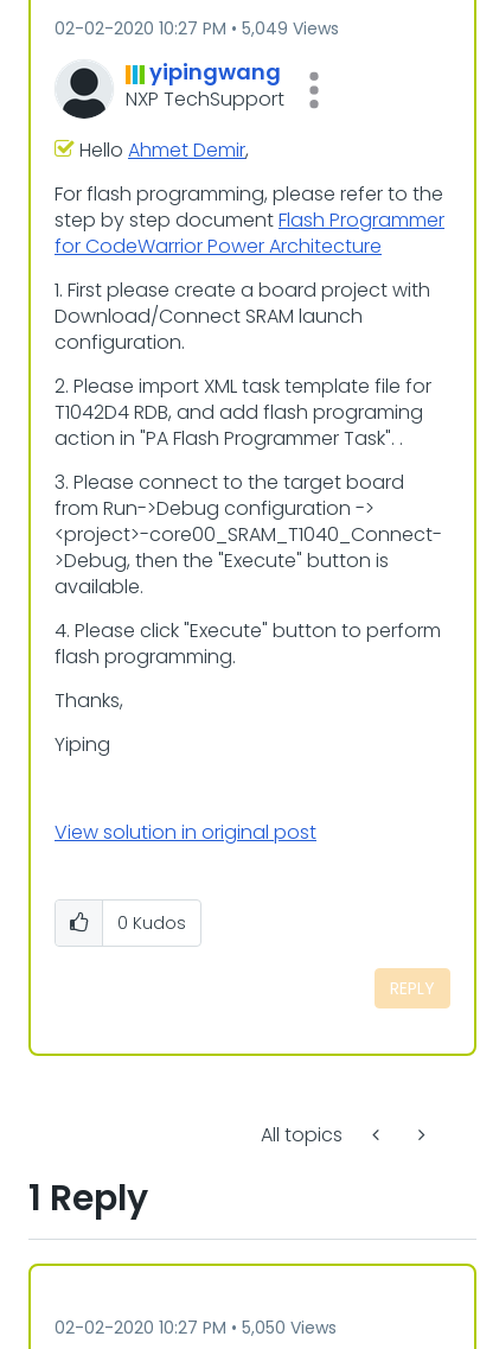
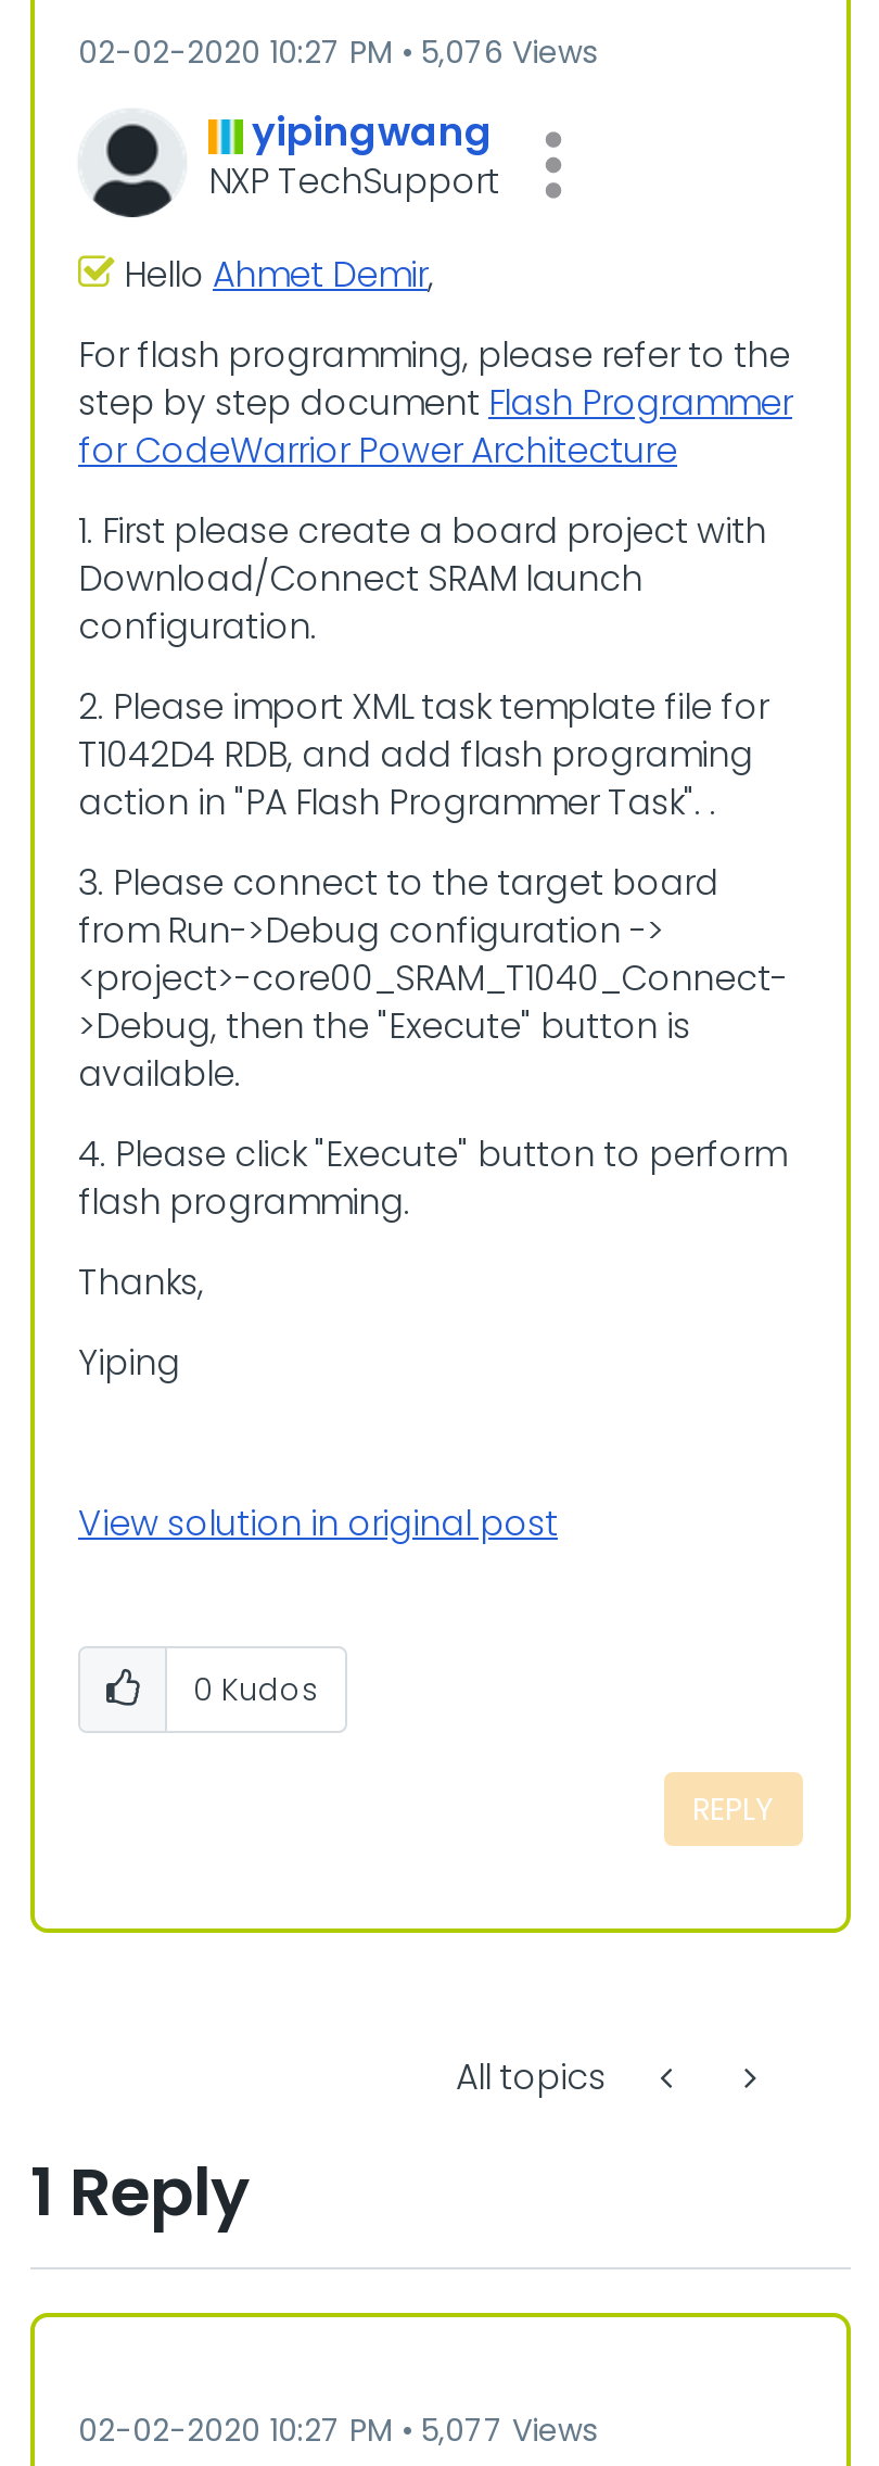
- 02-02-2020 10:27 PM 5,049 Views
+ 02-02-2020 10:27 PM 5,076 Views

- 02-02-2020 10:27 PM 5,050 Views
+ 02-02-2020 10:27 PM 5,077 Views
